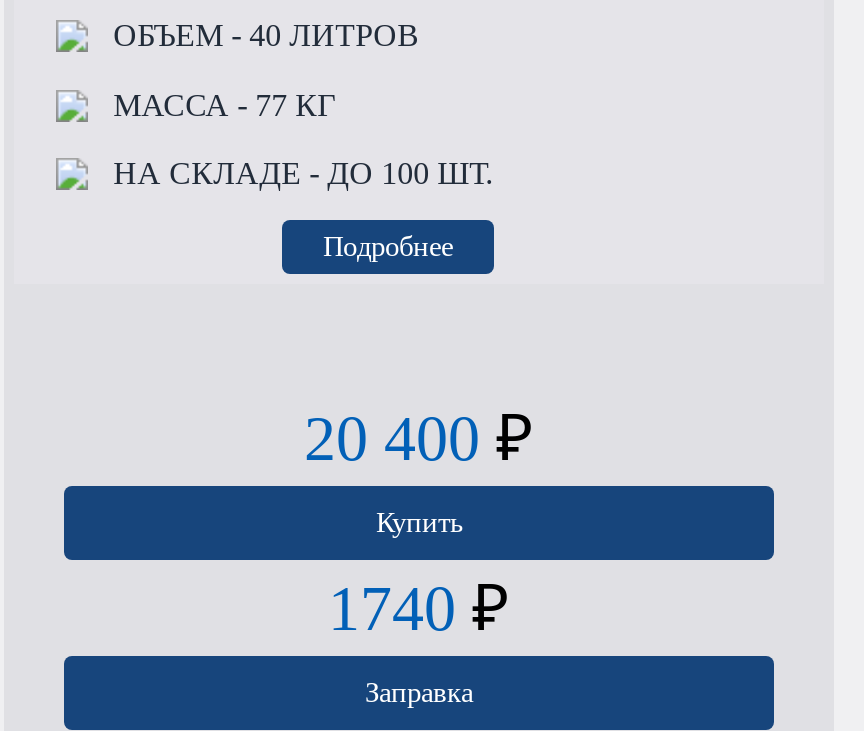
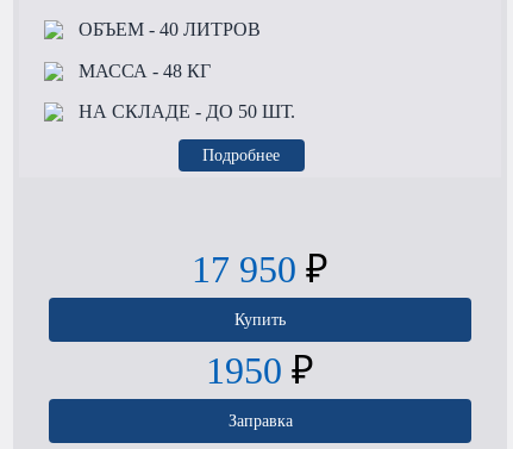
- МАССА - 77 КГ
+ МАССА - 48 КГ

- НА СКЛАДЕ - ДО 100 ШТ.
+ НА СКЛАДЕ - ДО 50 ШТ.

- 20 400 ₽
+ 17 950 ₽

- 1740 ₽
+ 1950 ₽
